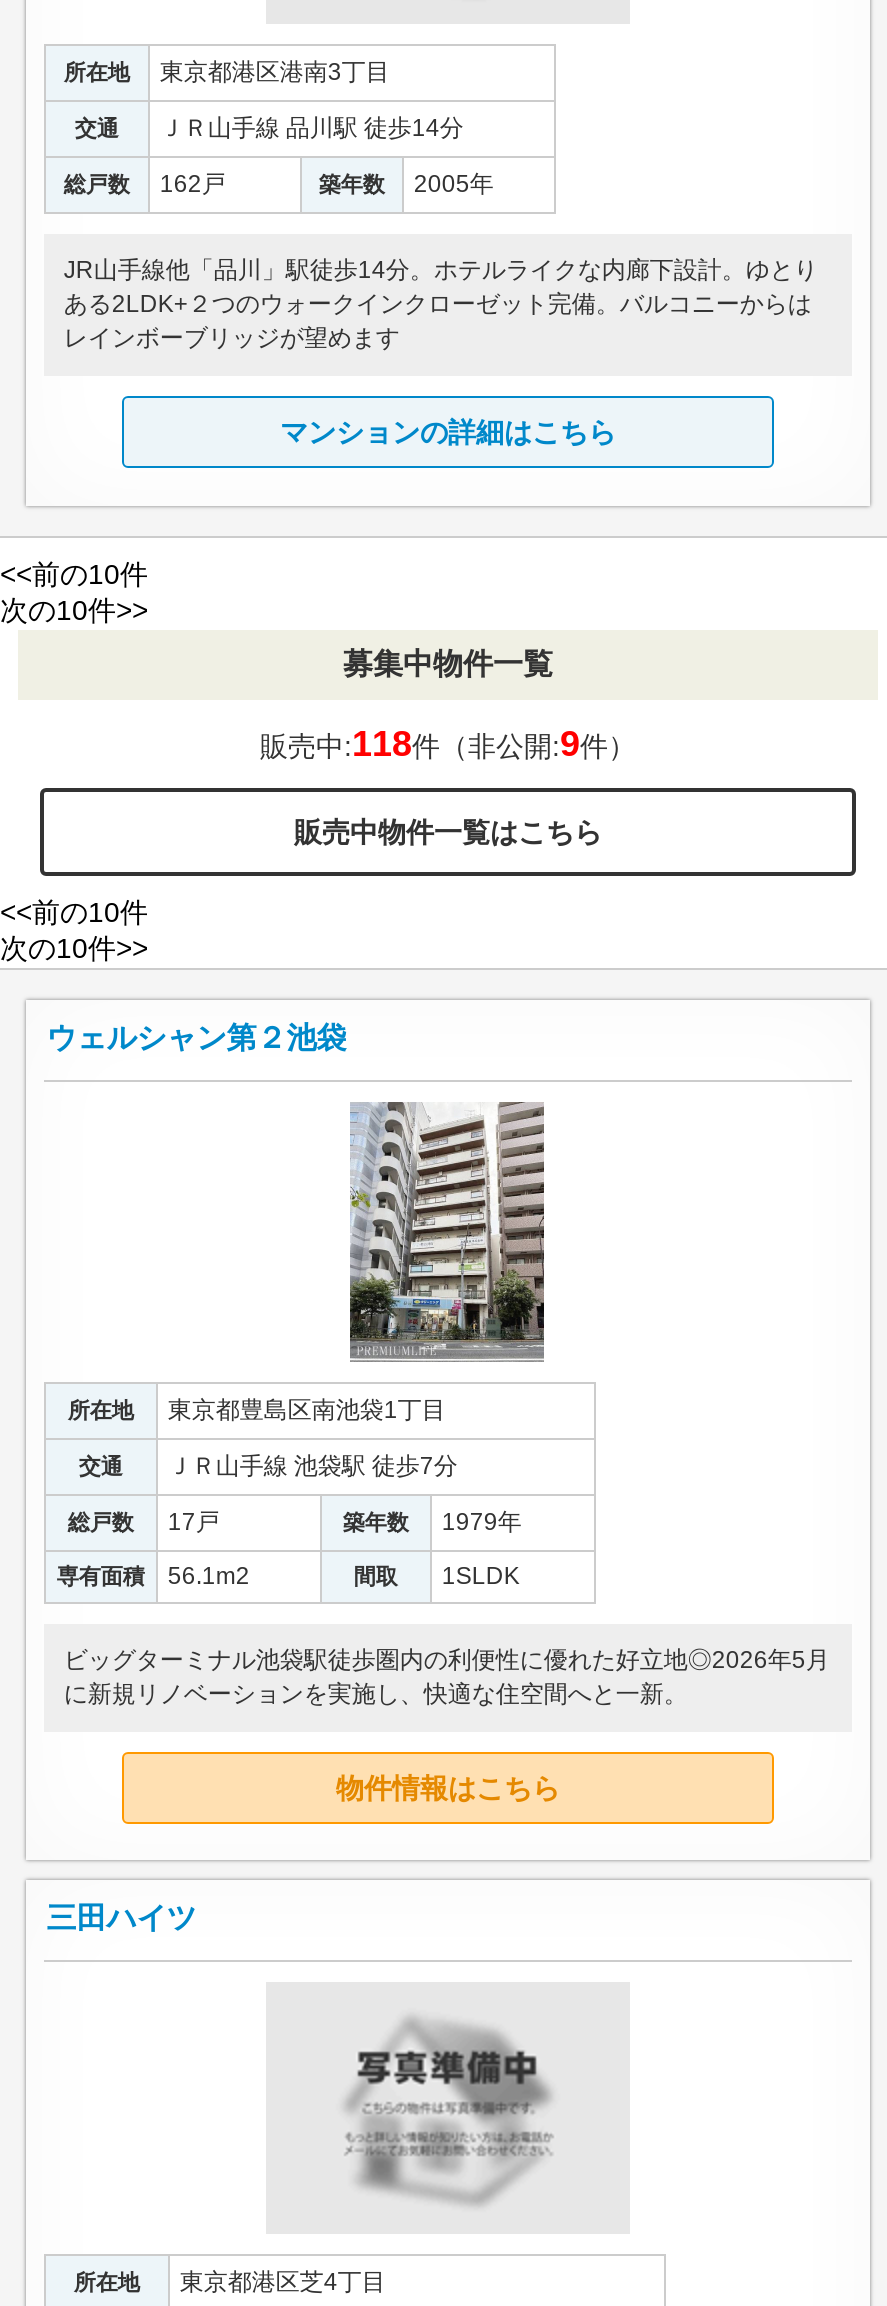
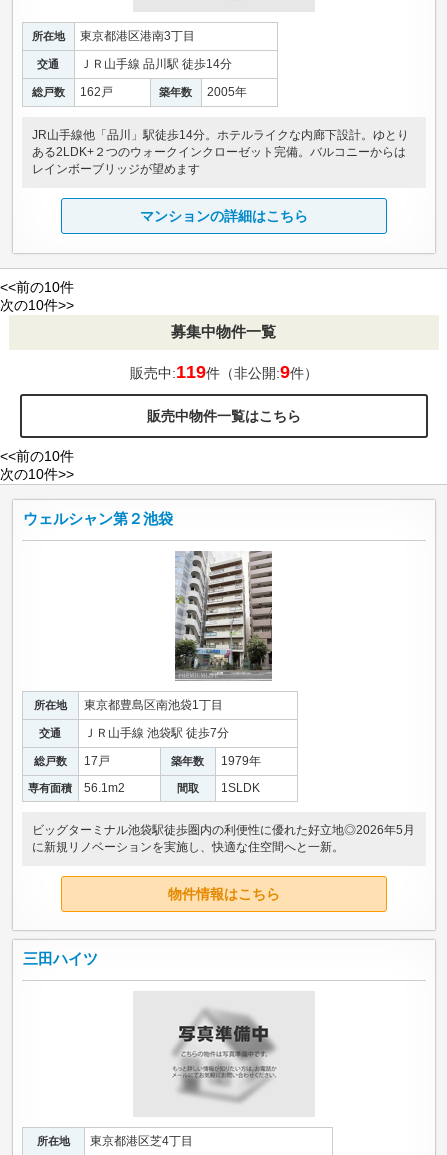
- 販売中:118件（非公開:9件）
+ 販売中:119件（非公開:9件）
